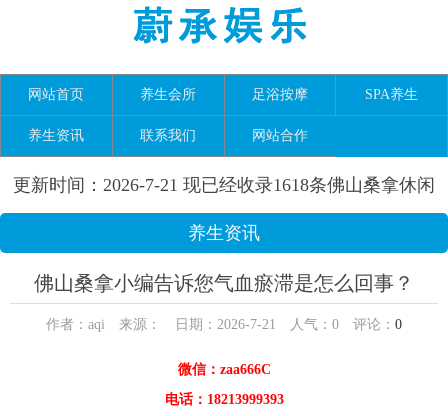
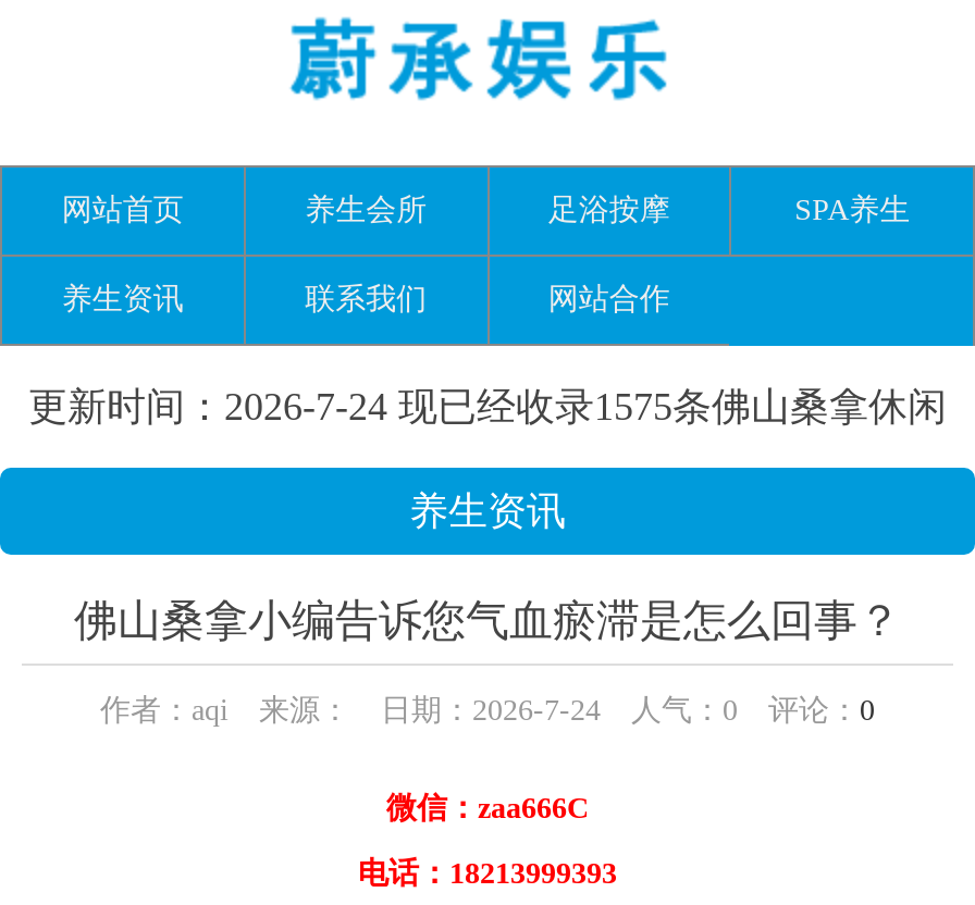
- 更新时间：2026-7-21 现已经收录1618条佛山桑拿休闲
+ 更新时间：2026-7-24 现已经收录1575条佛山桑拿休闲

- 作者：aqi 来源： 日期：2026-7-21 人气：0评论：0
+ 作者：aqi 来源： 日期：2026-7-24 人气：0评论：0
